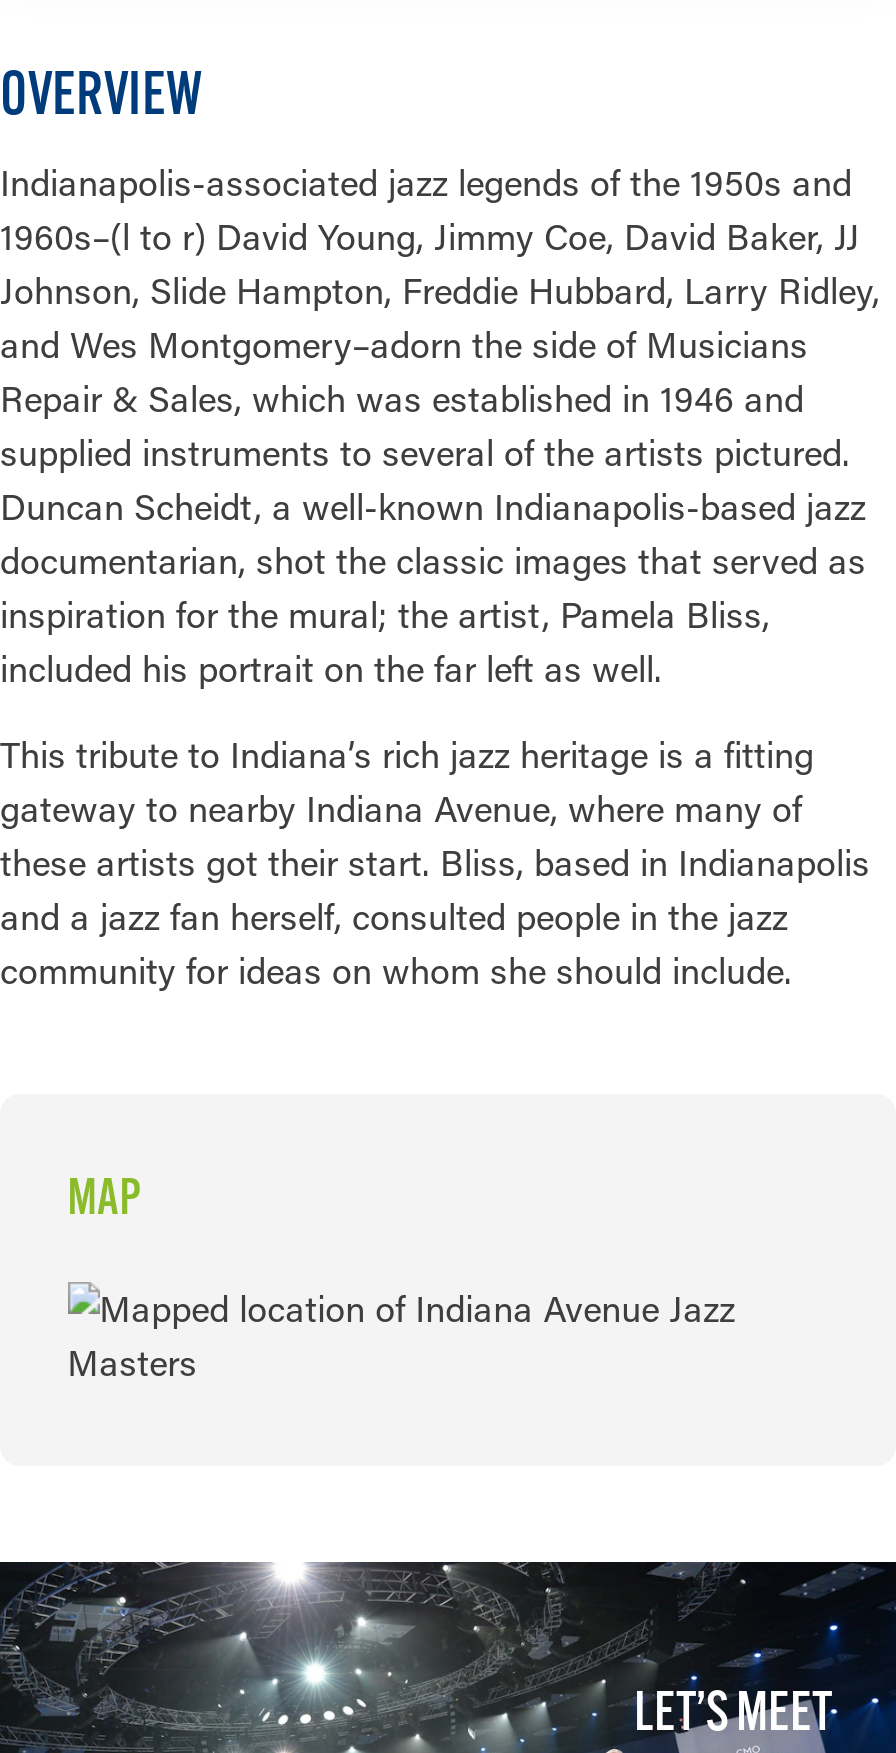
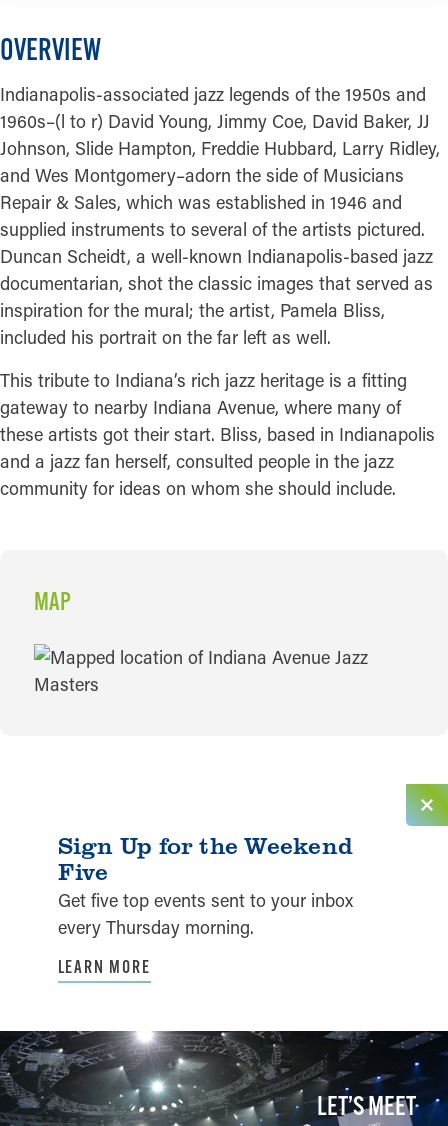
+ Sign Up for the Weekend
+ Five
+ Get five top events sent to your inbox
+ every Thursday morning.
+ LEARN MORE

+ [image]
